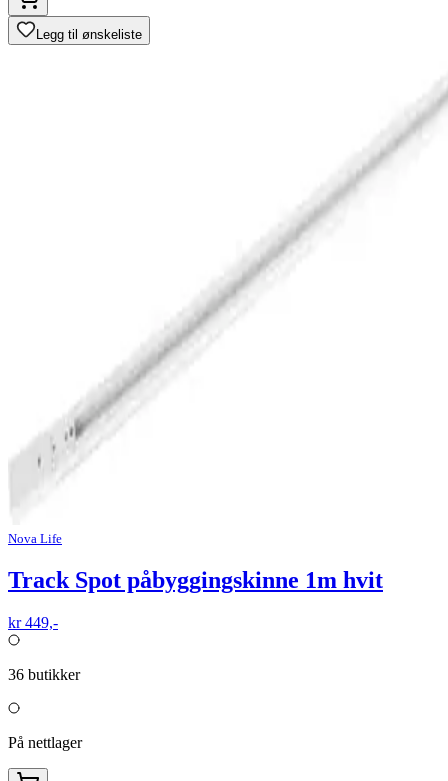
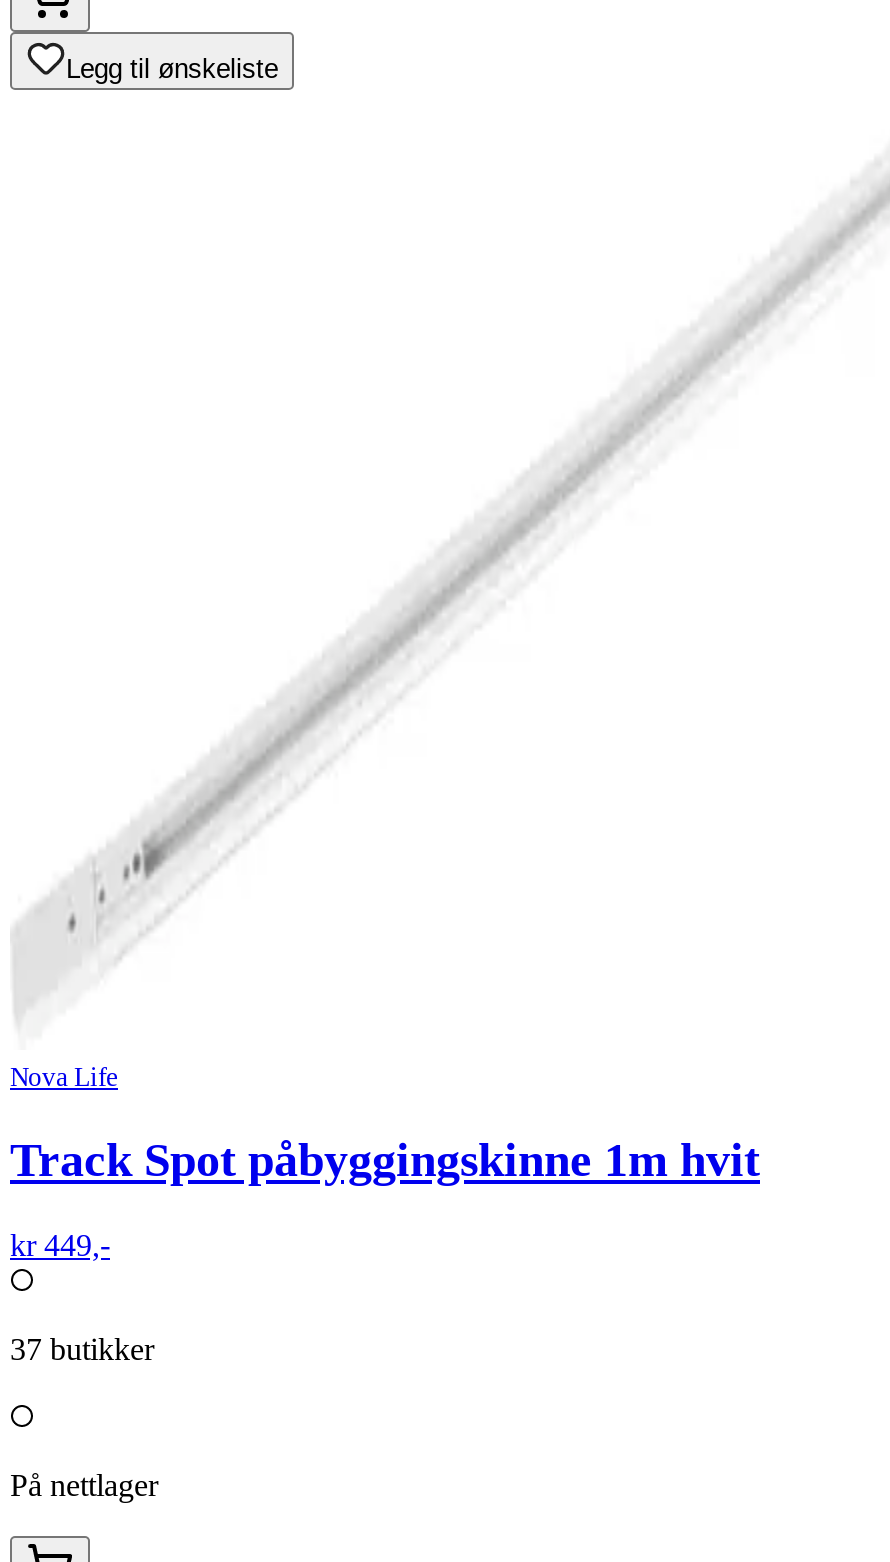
- 36 butikker
+ 37 butikker
